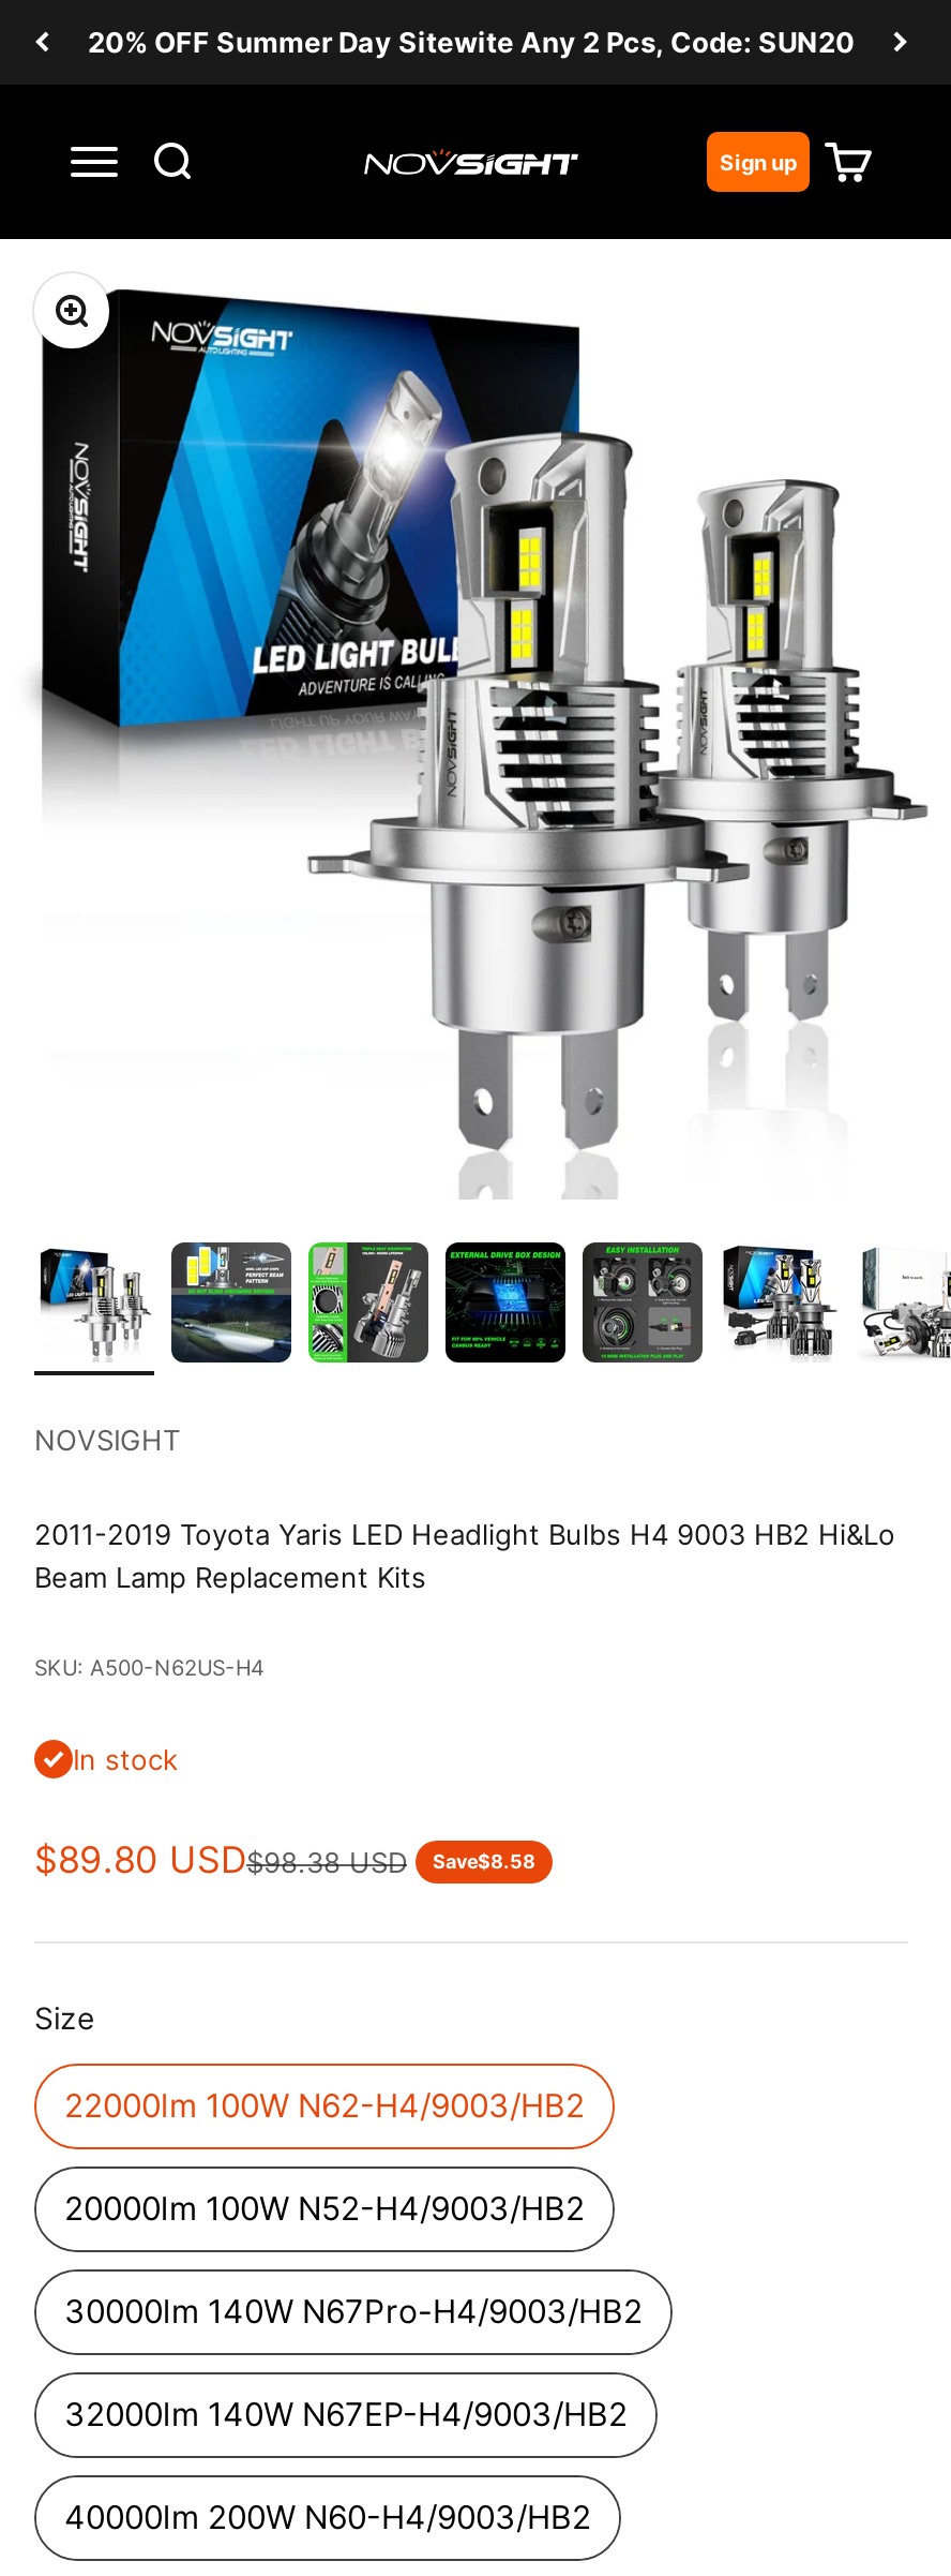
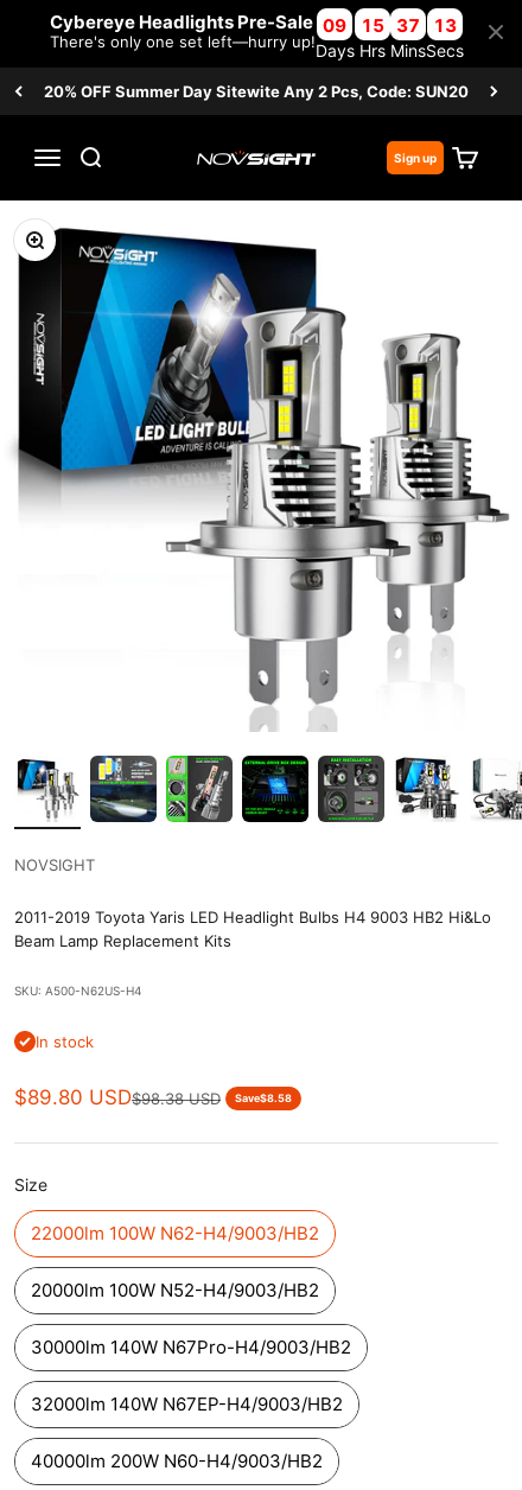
+ Cybereye Headlights Pre-Sale
+ There's only one set left—hurry up!

+ 09
+ Days

+ 15
+ Hrs

+ 37
+ Mins

+ 13
+ Secs
